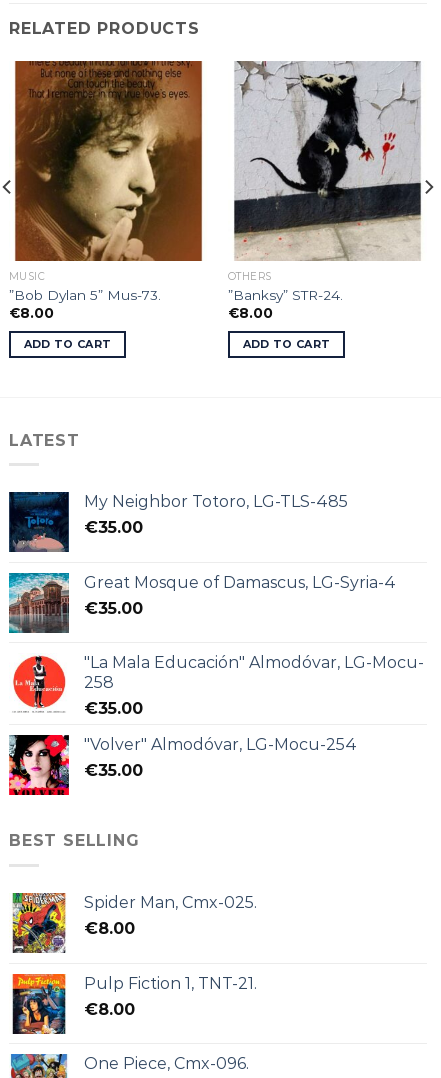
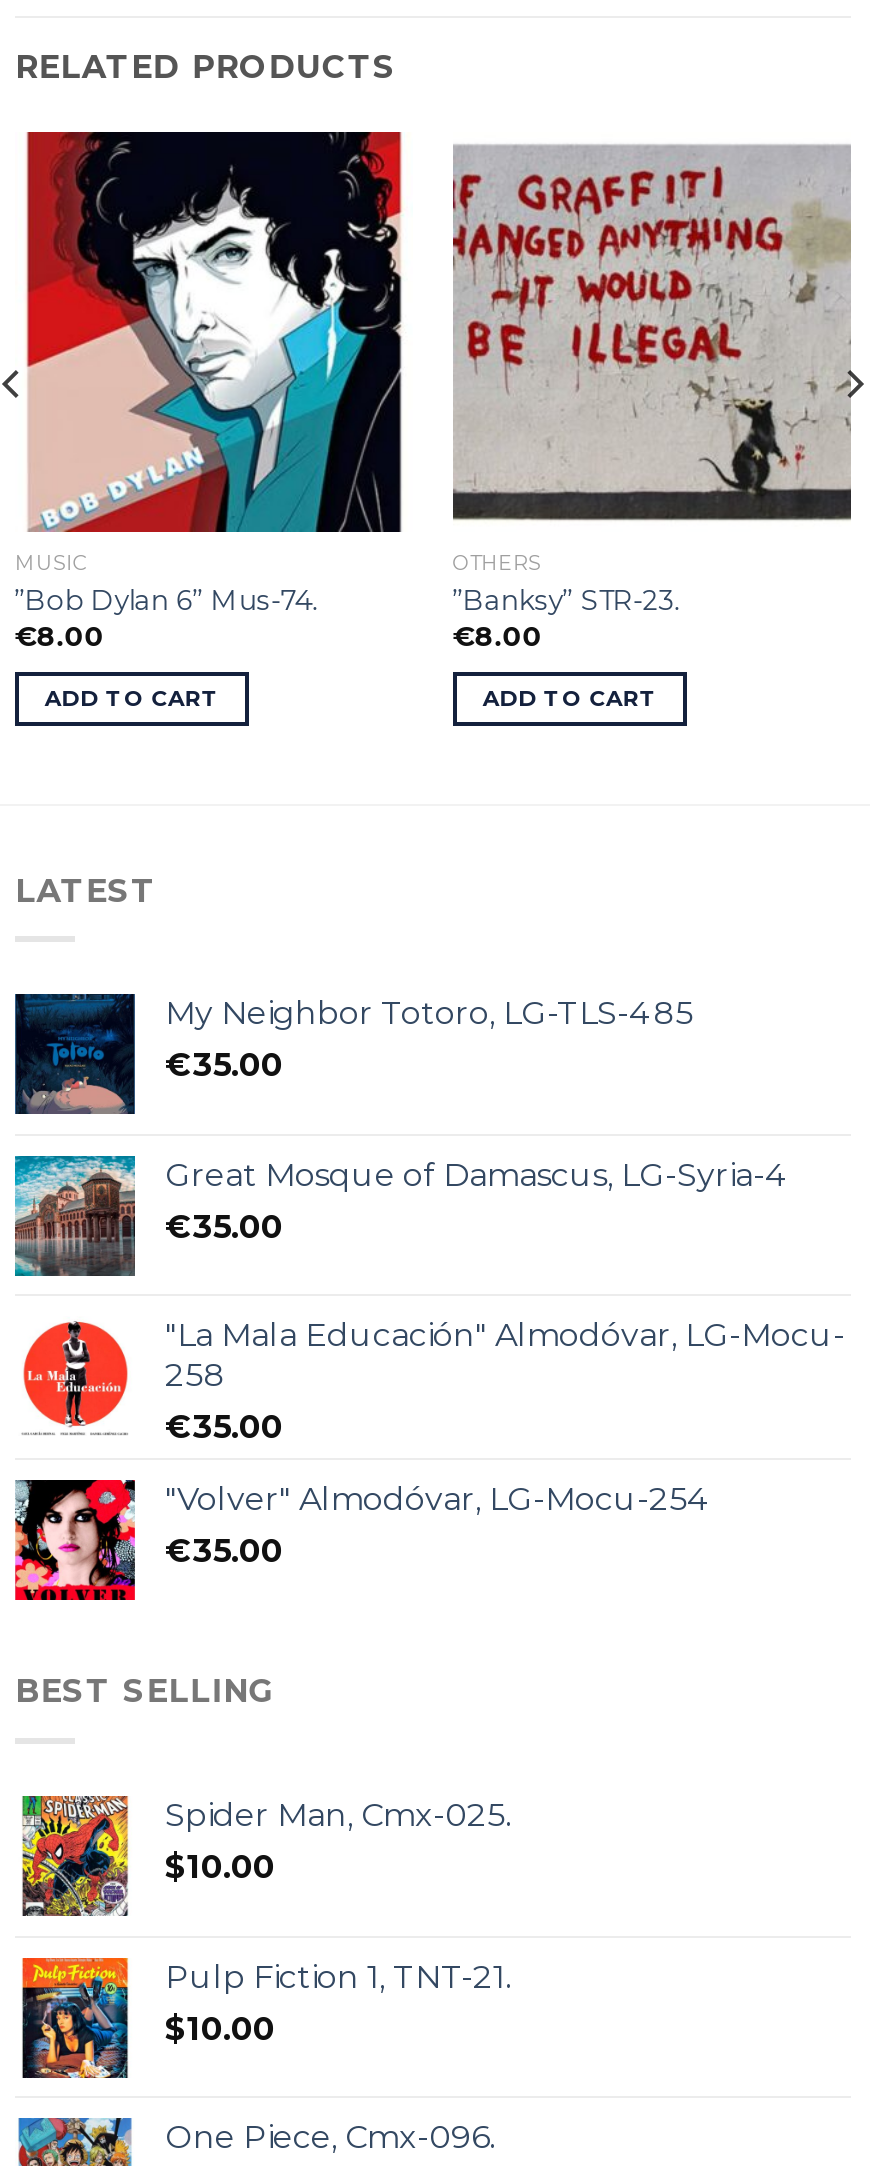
- [image]
- ”Bob Dylan 5” Mus-73.
+ [image]
+ ”Bob Dylan 6” Mus-74.

- [image]
- ”Banksy” STR-24.
+ [image]
+ ”Banksy” STR-23.

- €8.00
+ $10.00

- €8.00
+ $10.00
